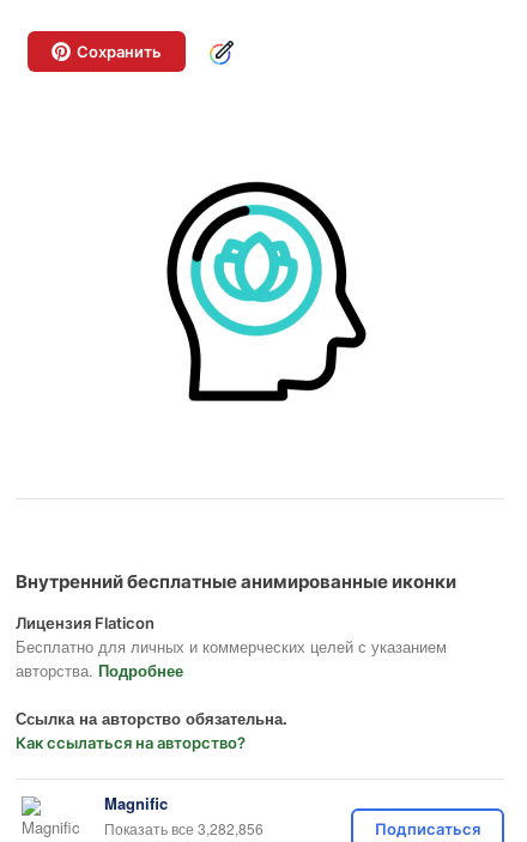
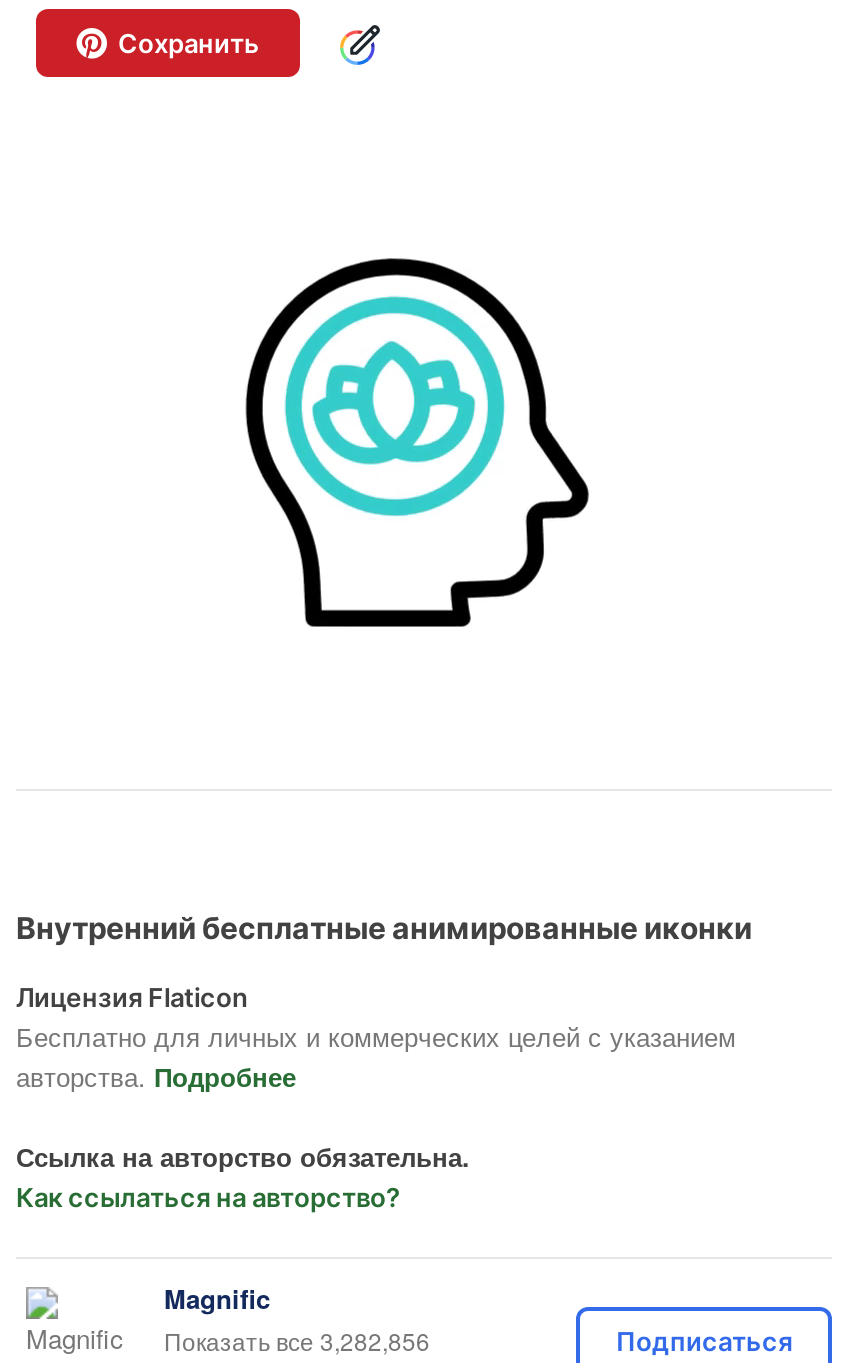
- [image]
+ [image]
